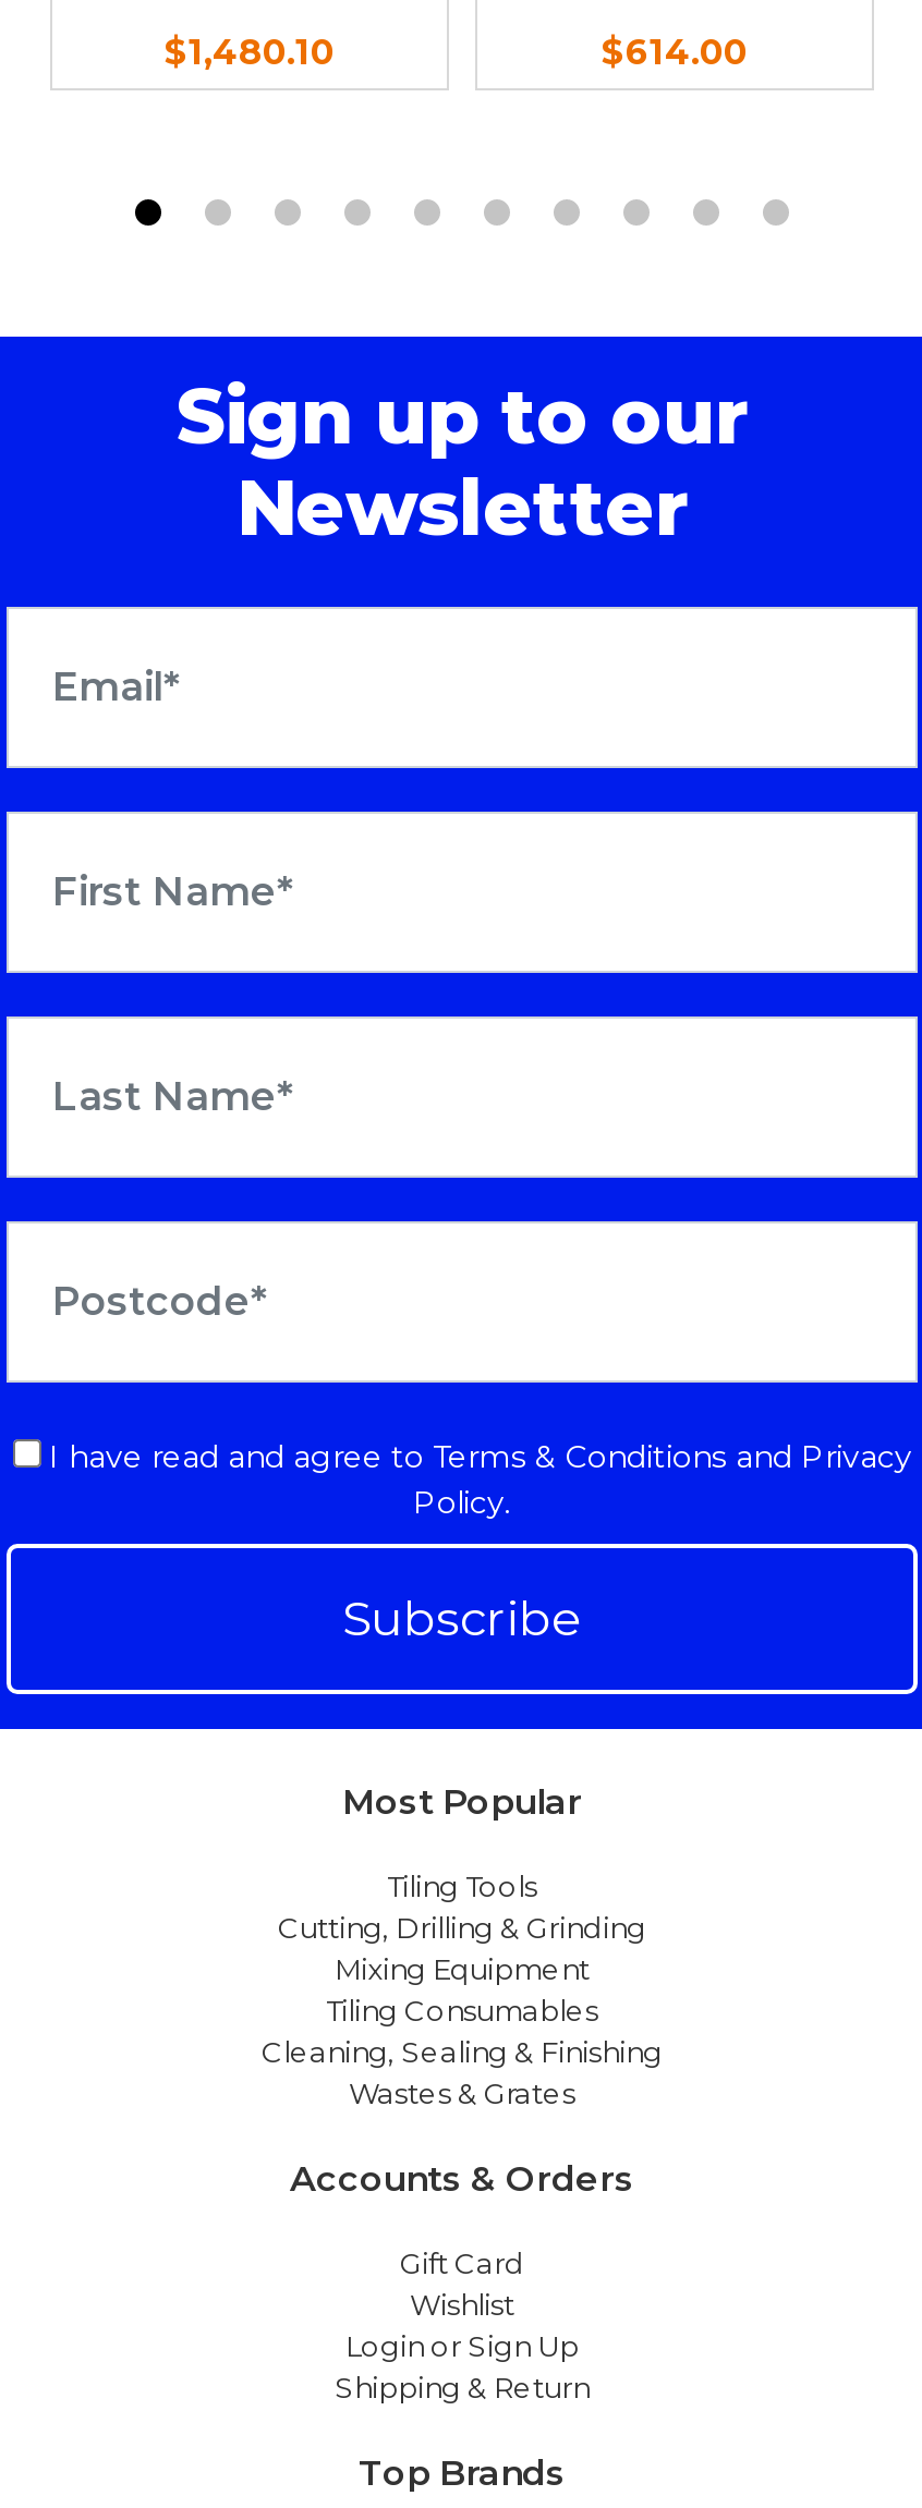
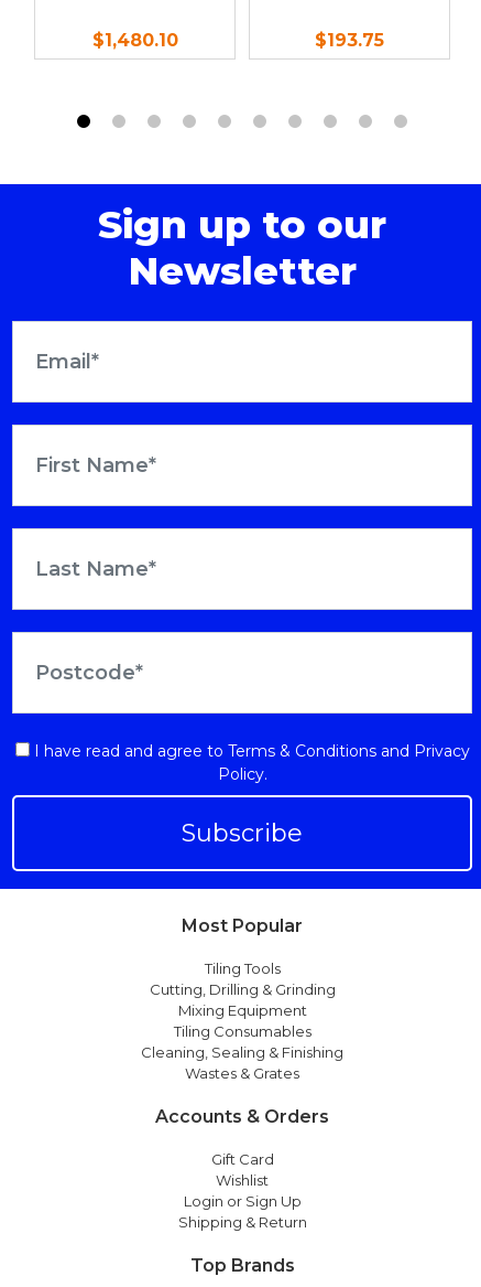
- $614.00
+ $193.75
